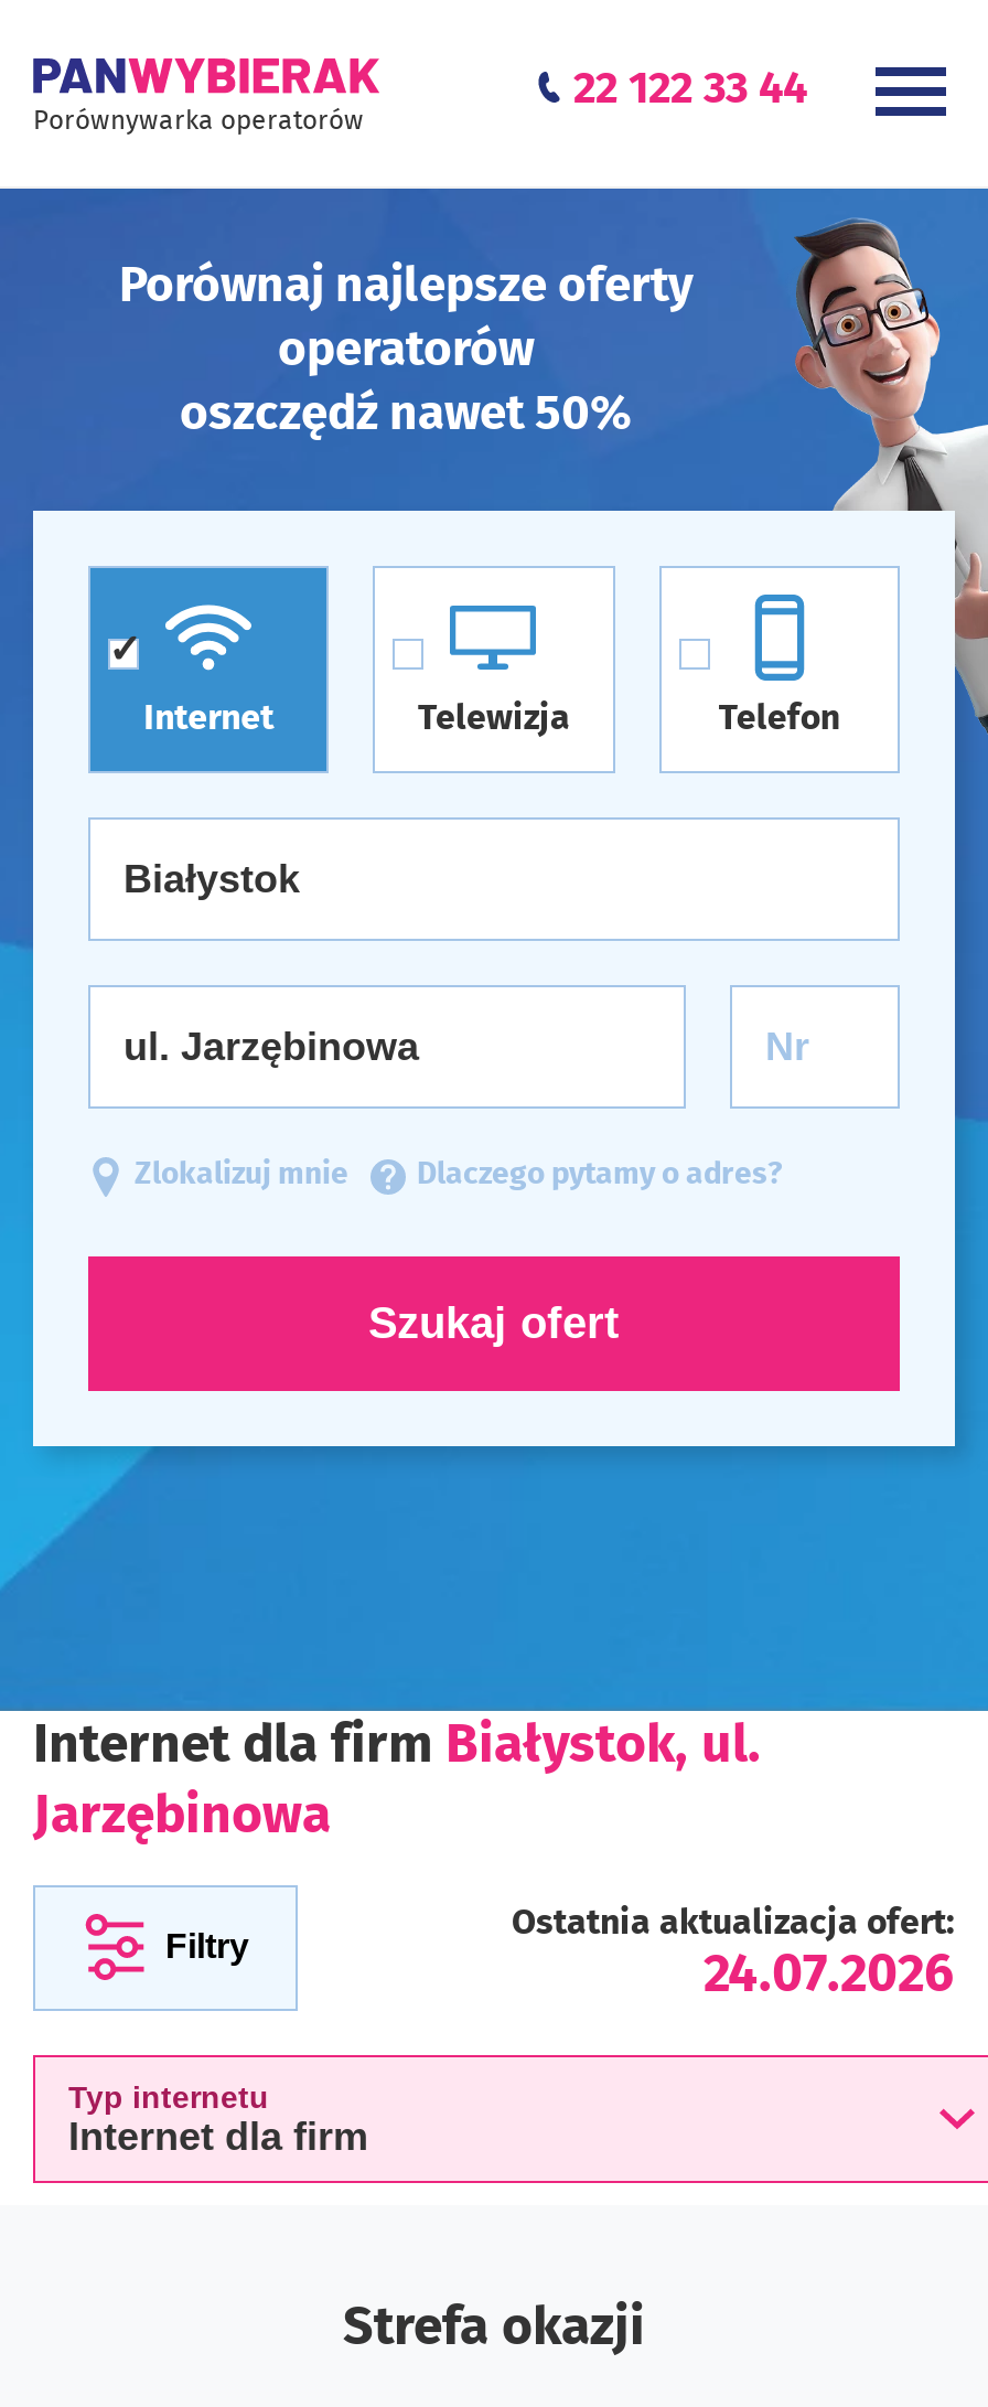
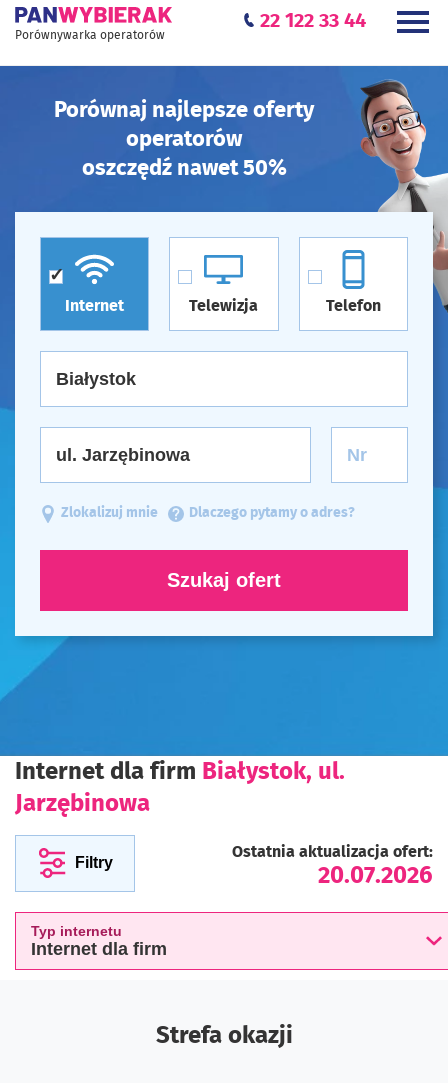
- 24.07.2026
+ 20.07.2026
